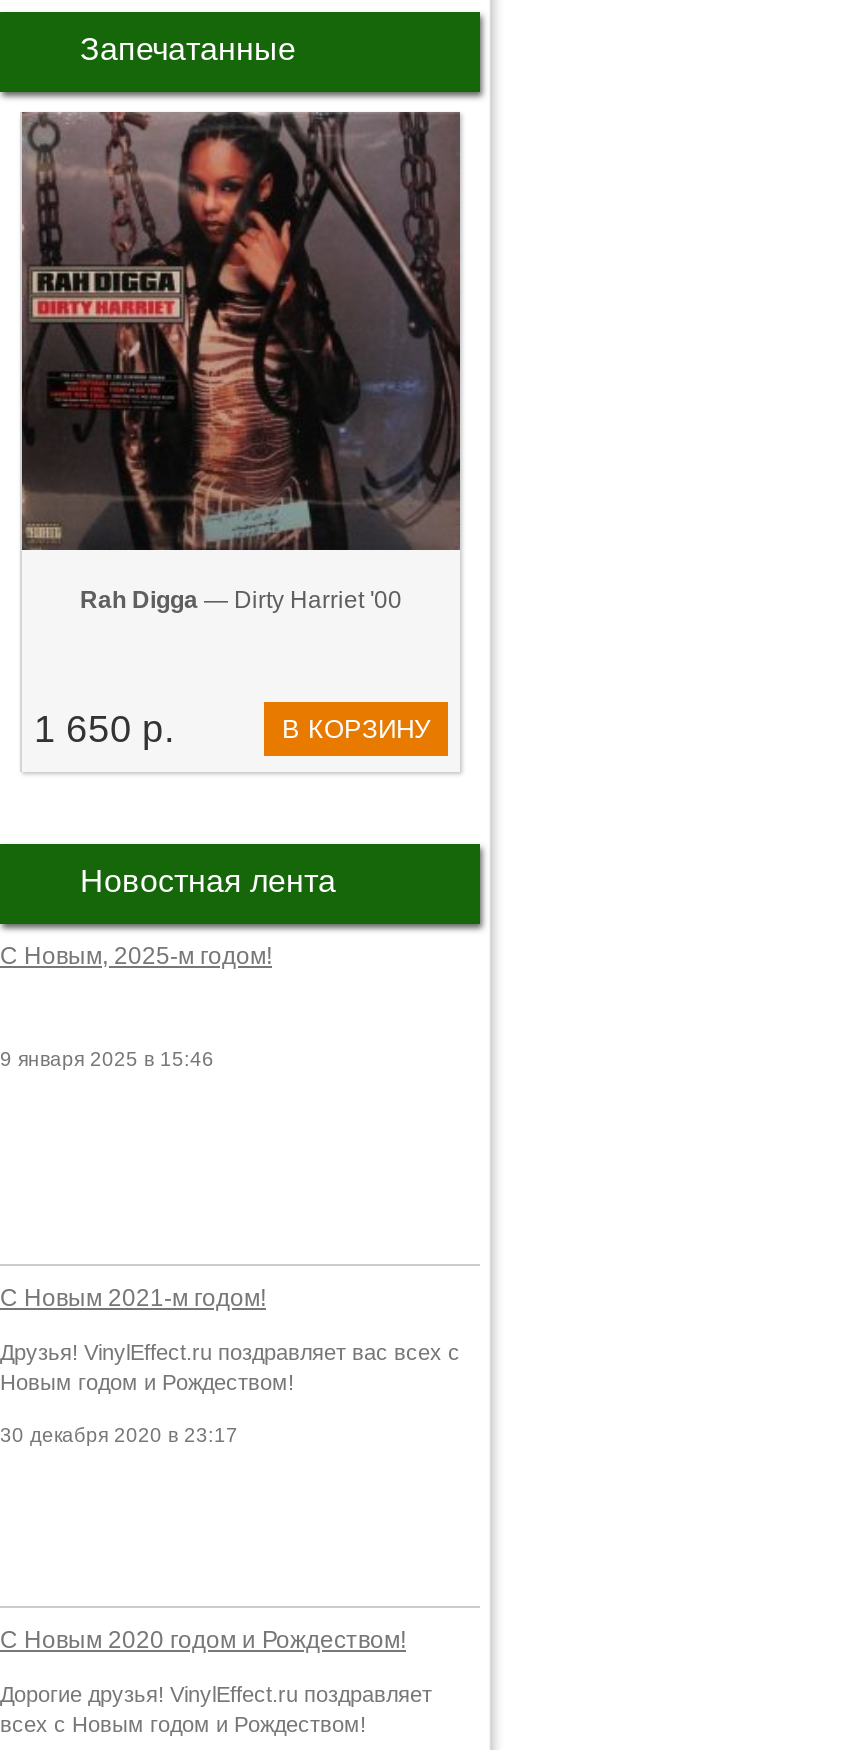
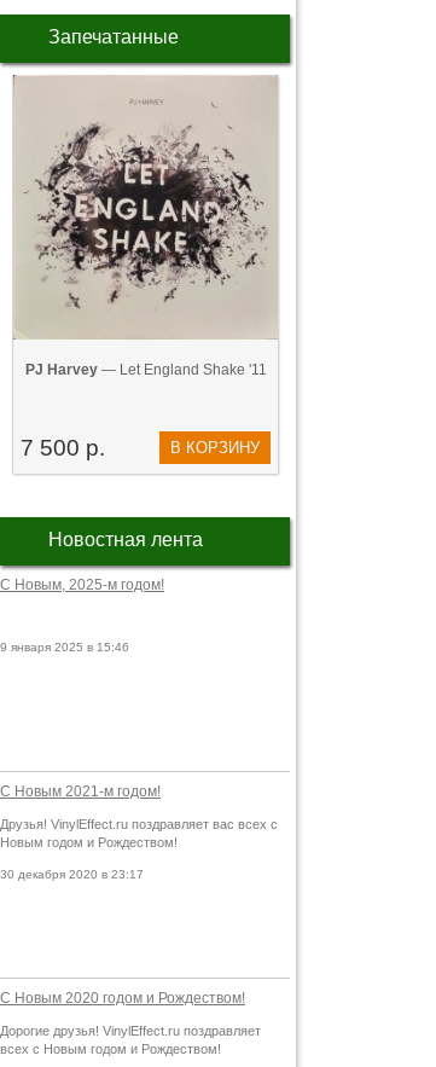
- [image]
- Rah Digga — Dirty Harriet '00
+ [image]
+ PJ Harvey — Let England Shake '11

- 1 650 р.
+ 7 500 р.
